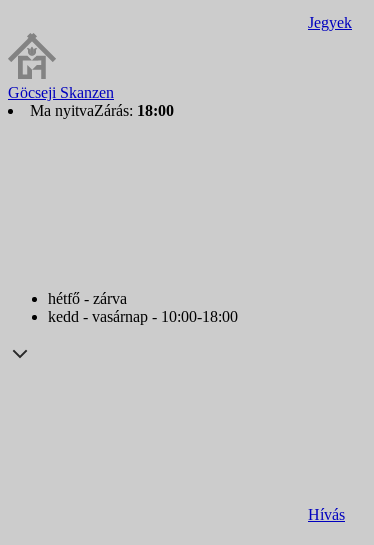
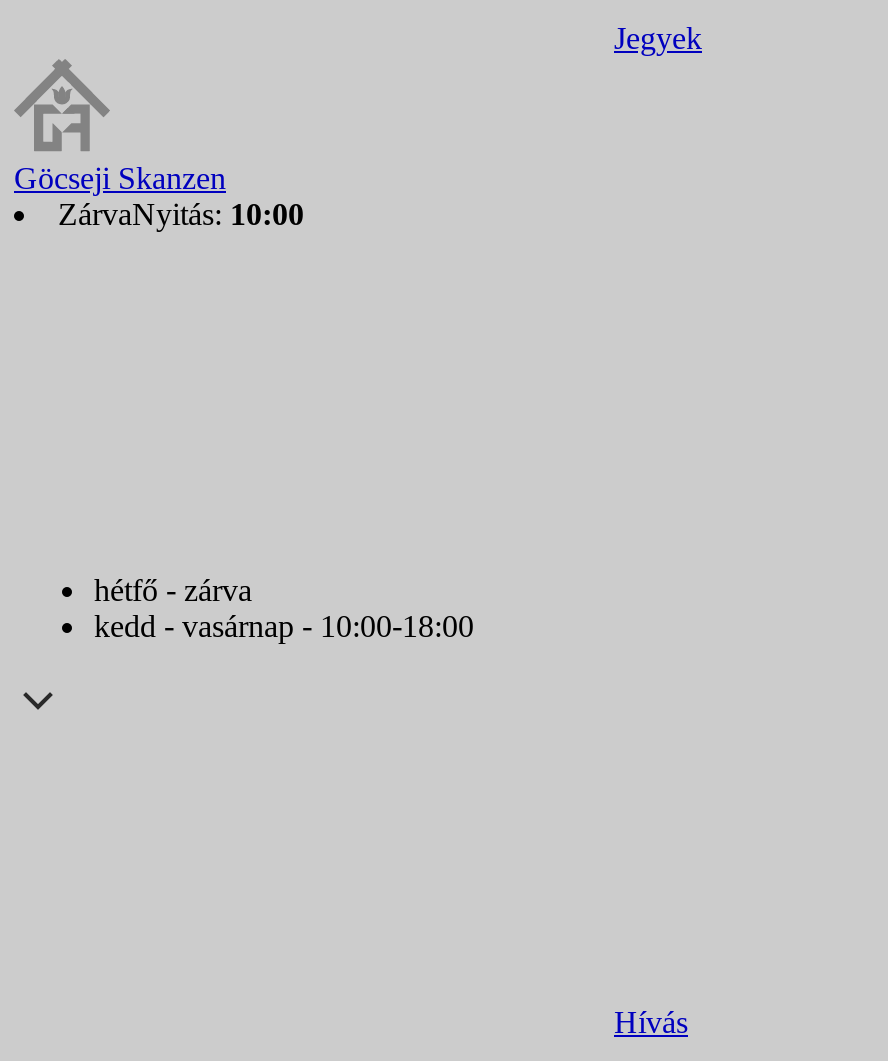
- Ma nyitvaZárás: 18:00
+ ZárvaNyitás: 10:00
